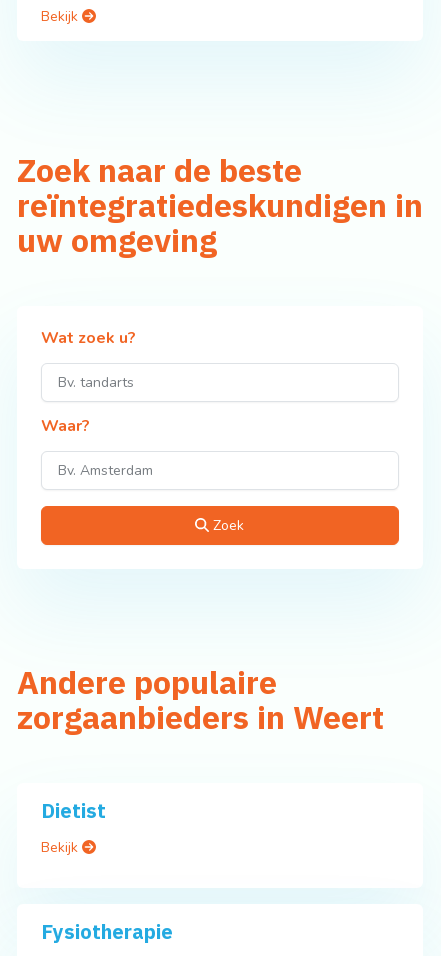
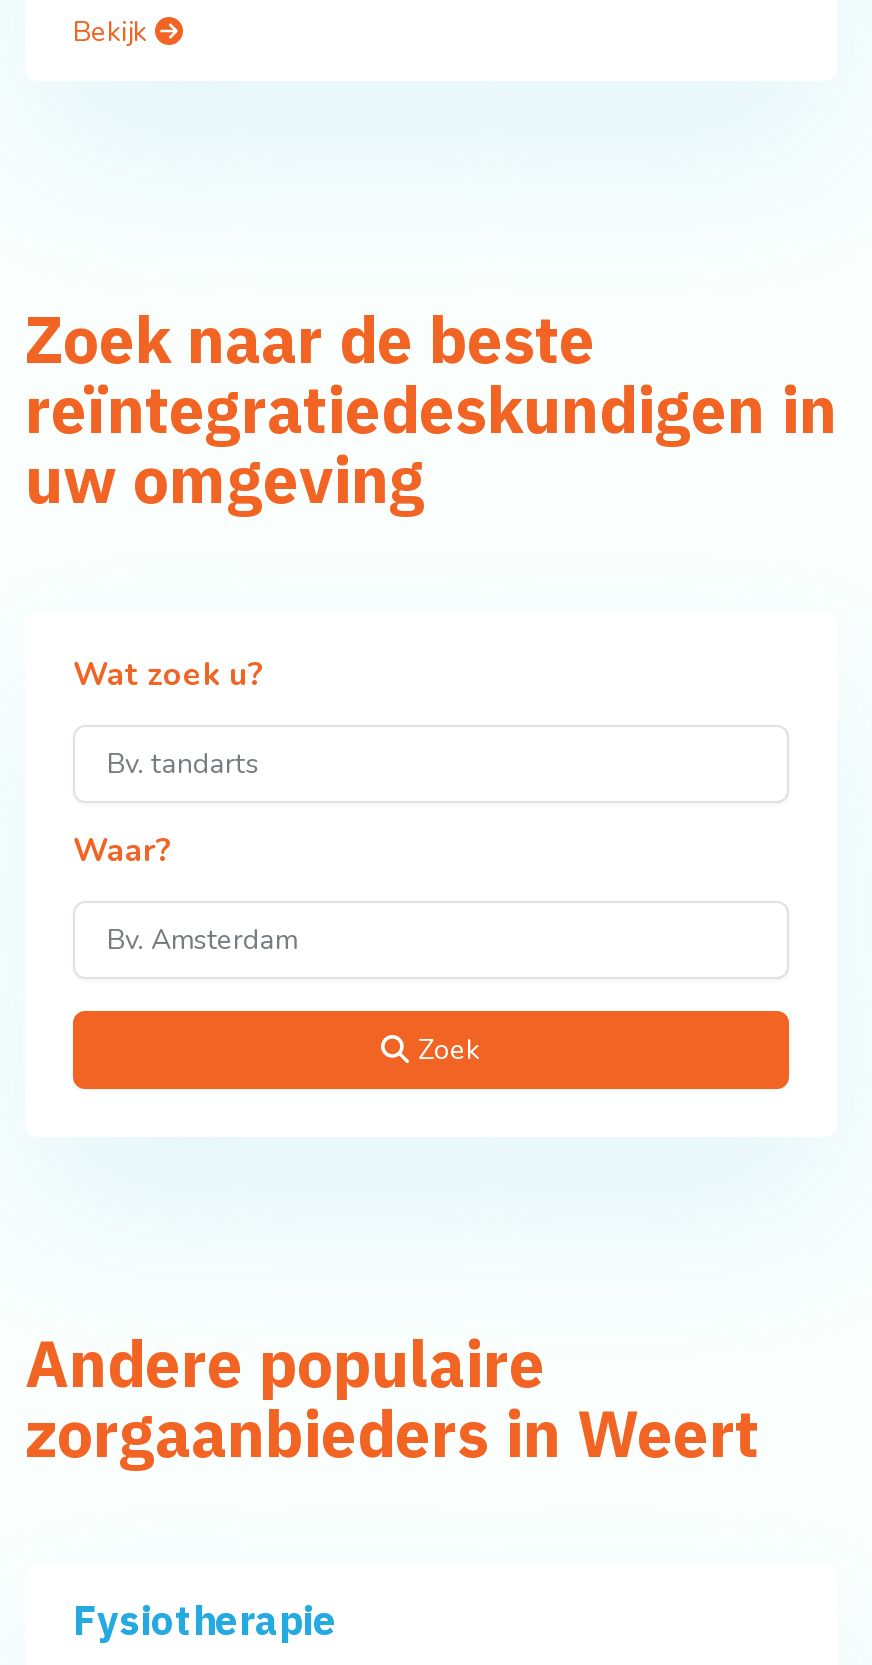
- Dietist
- Bekijk
